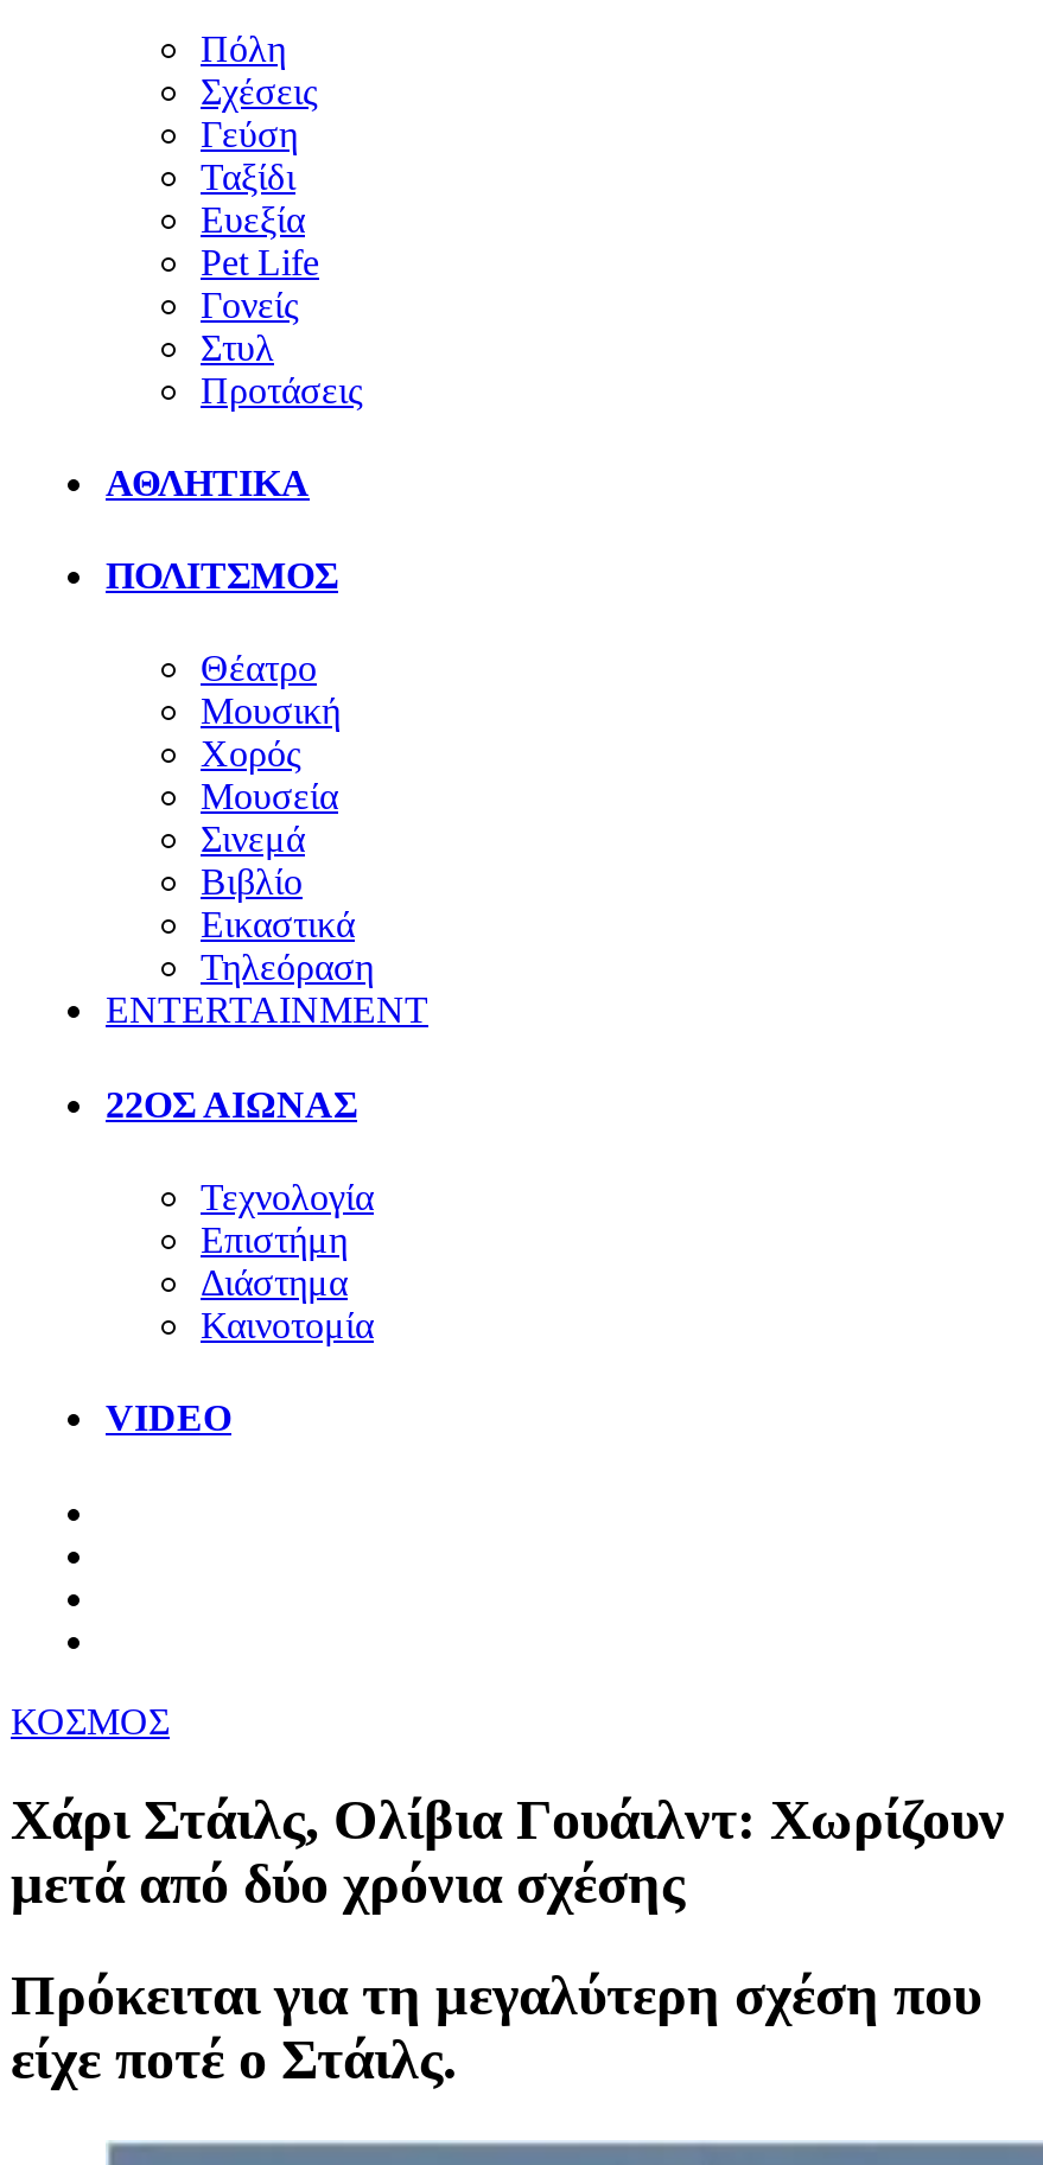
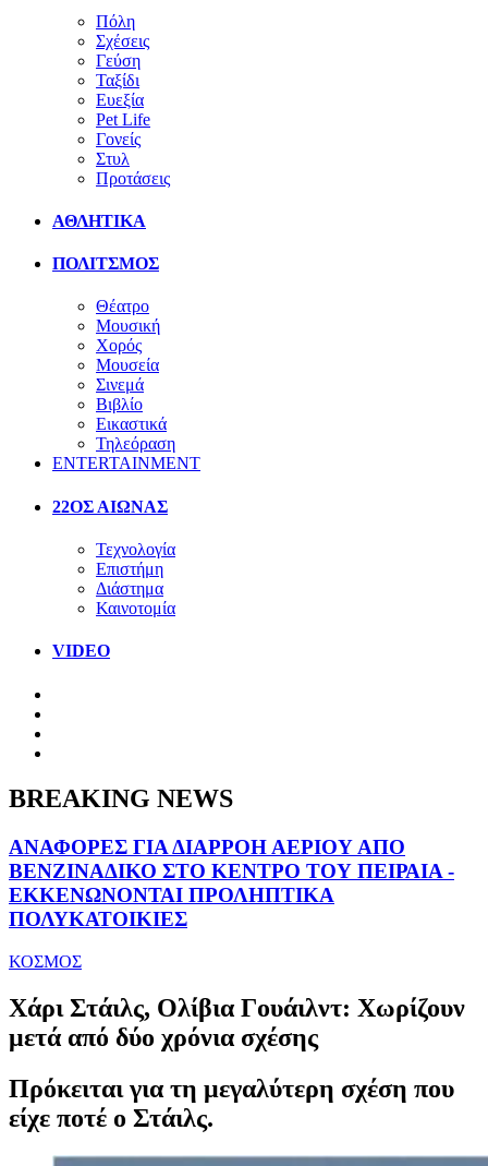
+ BREAKING NEWS
+ ΑΝΑΦΟΡΕΣ ΓΙΑ ΔΙΑΡΡΟΗ ΑΕΡΙΟΥ ΑΠΟ
+ ΒΕΝΖΙΝΑΔΙΚΟ ΣΤΟ ΚΕΝΤΡΟ ΤΟΥ ΠΕΙΡΑΙΑ -
+ ΕΚΚΕΝΩΝΟΝΤΑΙ ΠΡΟΛΗΠΤΙΚΑ
+ ΠΟΛΥΚΑΤΟΙΚΙΕΣ
